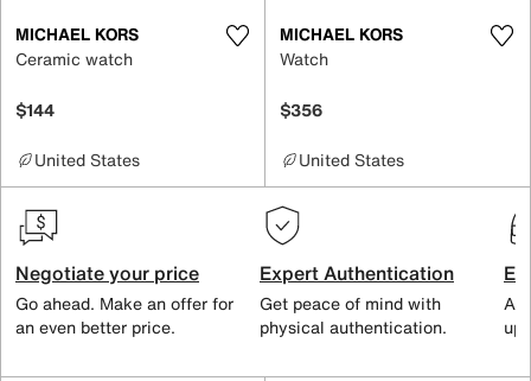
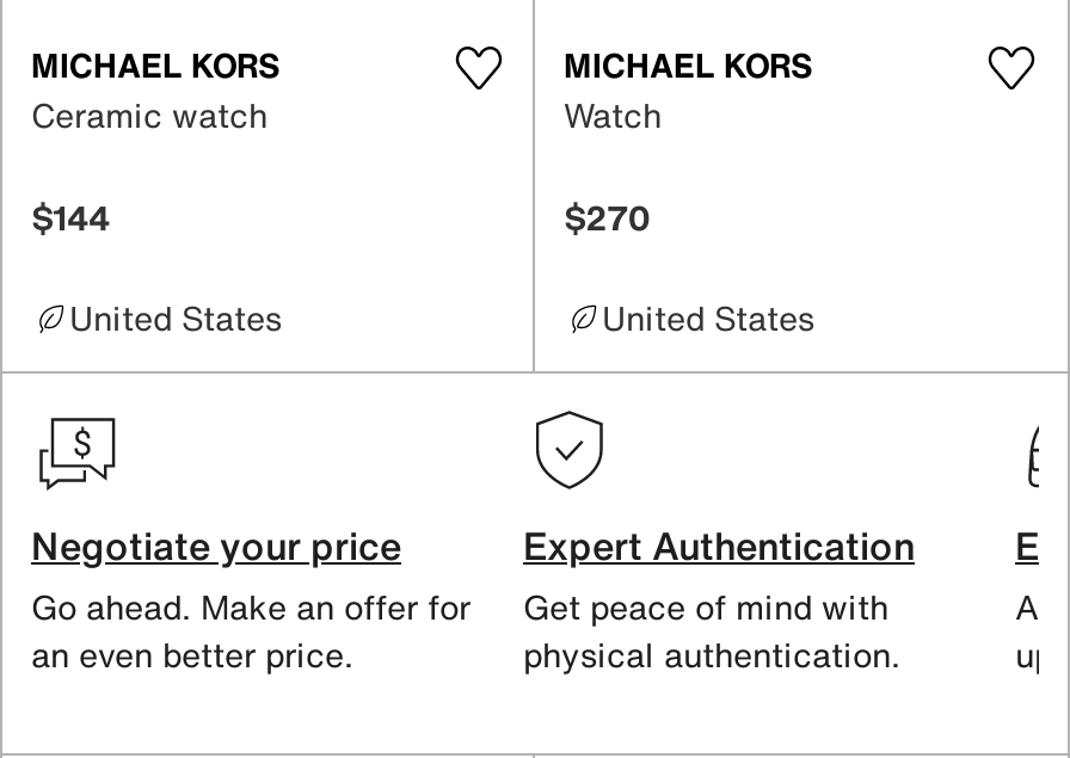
- $356
+ $270
